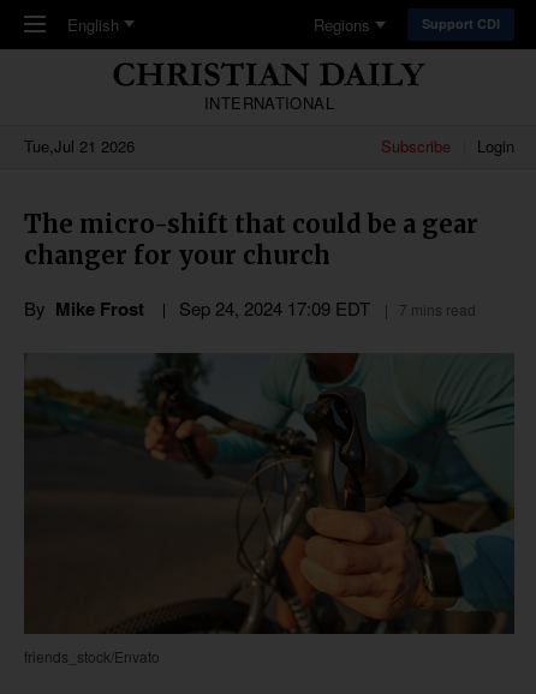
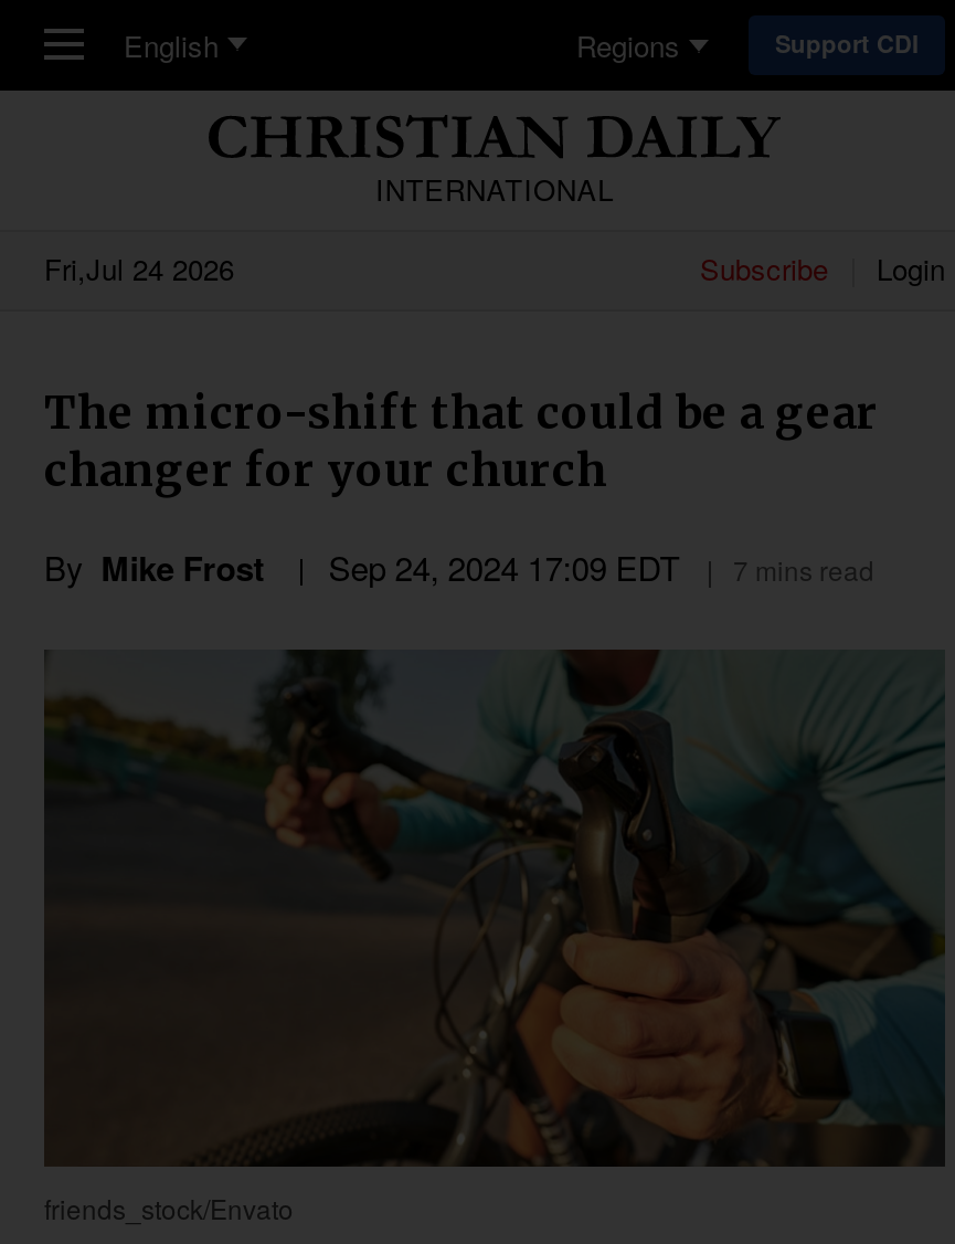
- Tue,Jul 21 2026
+ Fri,Jul 24 2026
